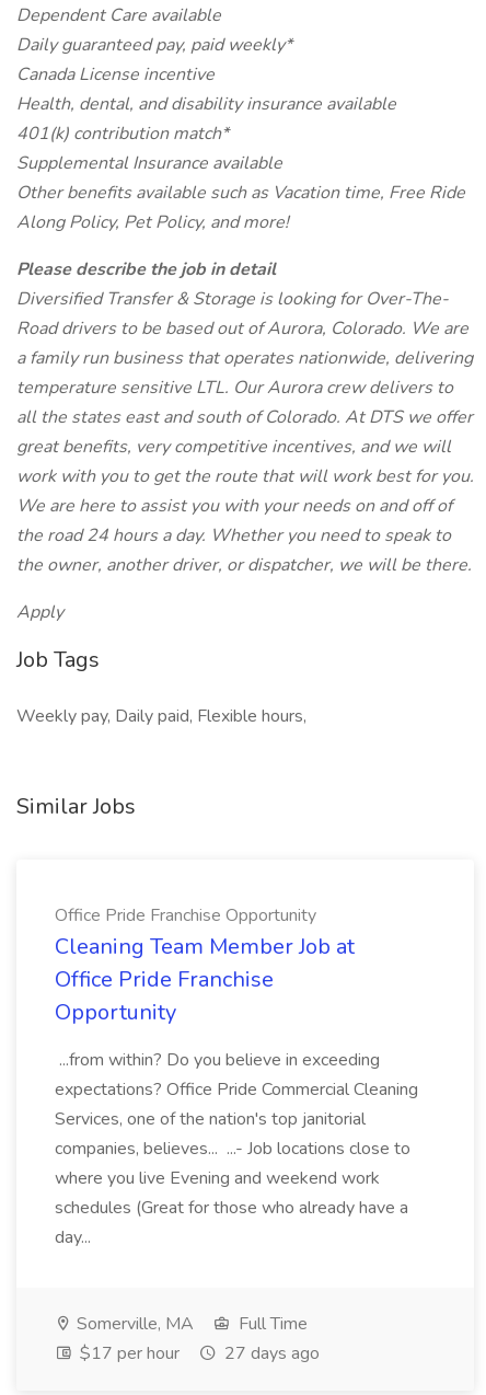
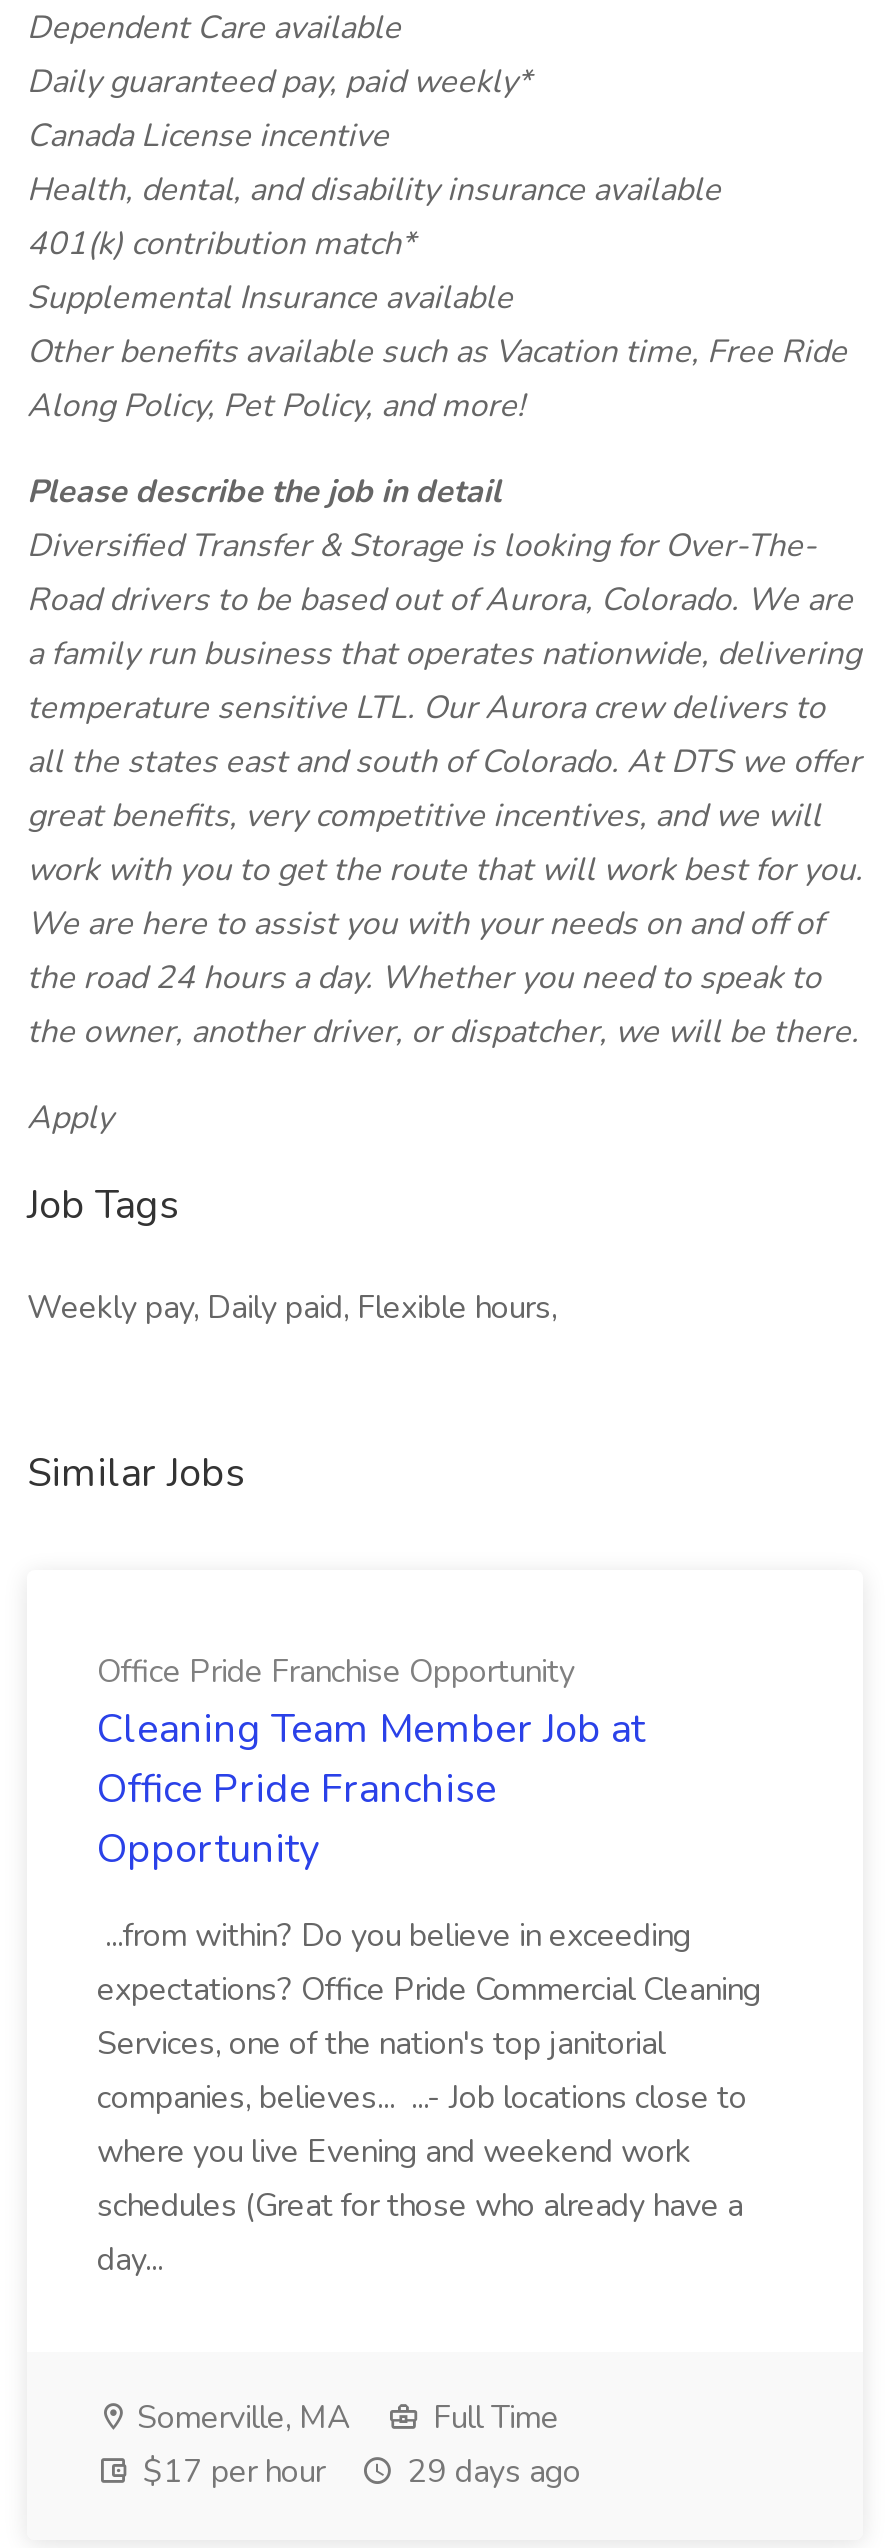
- $17 per hour 27 days ago
+ $17 per hour 29 days ago
